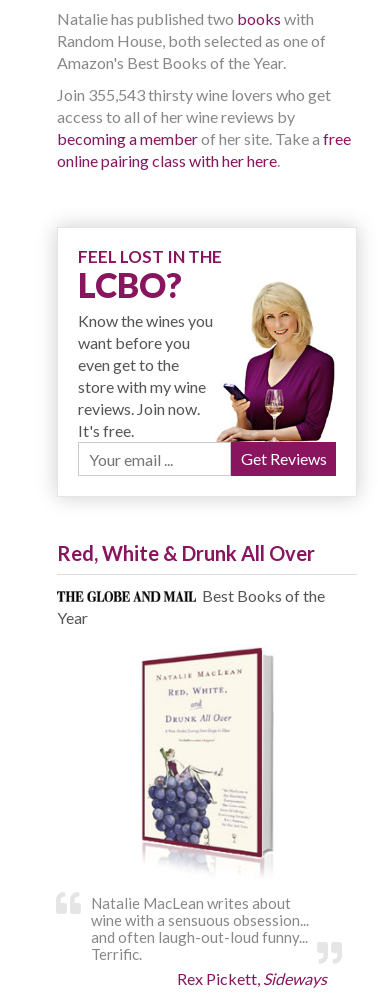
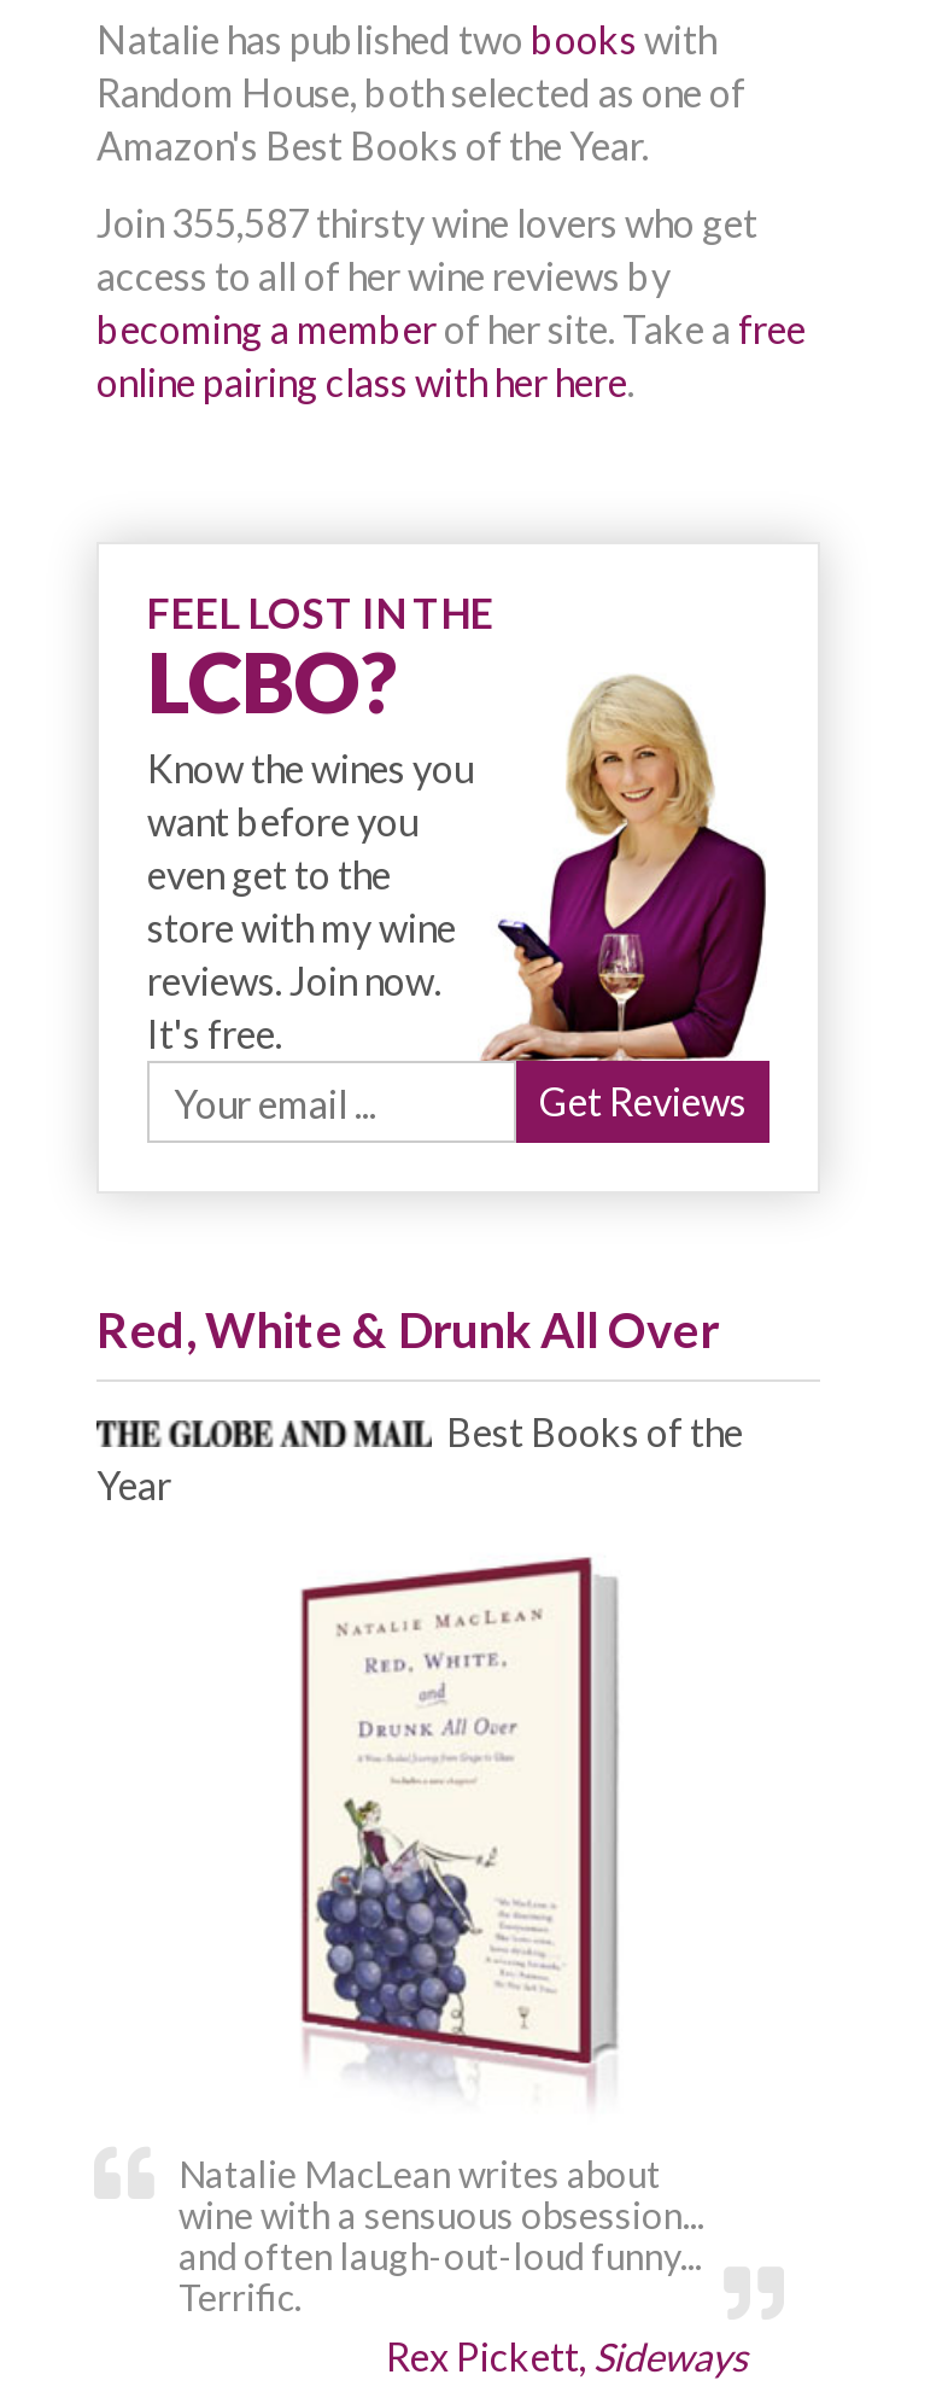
- Join 355,543 thirsty wine lovers who get
+ Join 355,587 thirsty wine lovers who get
